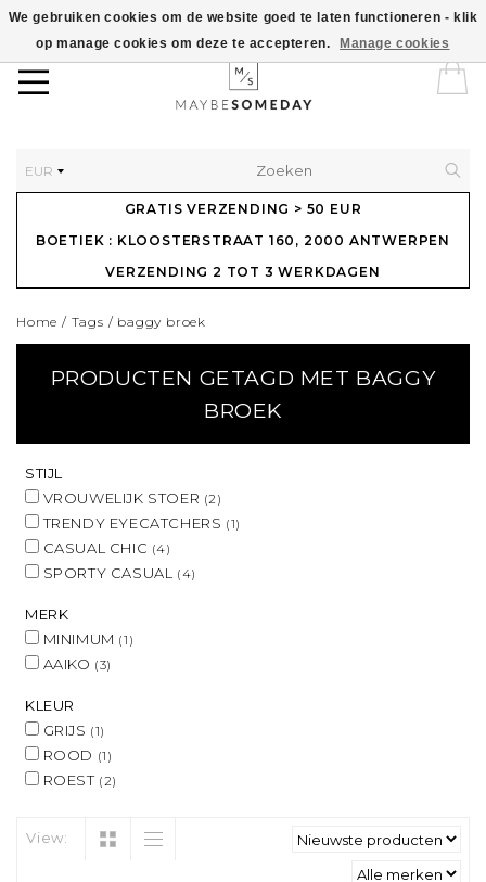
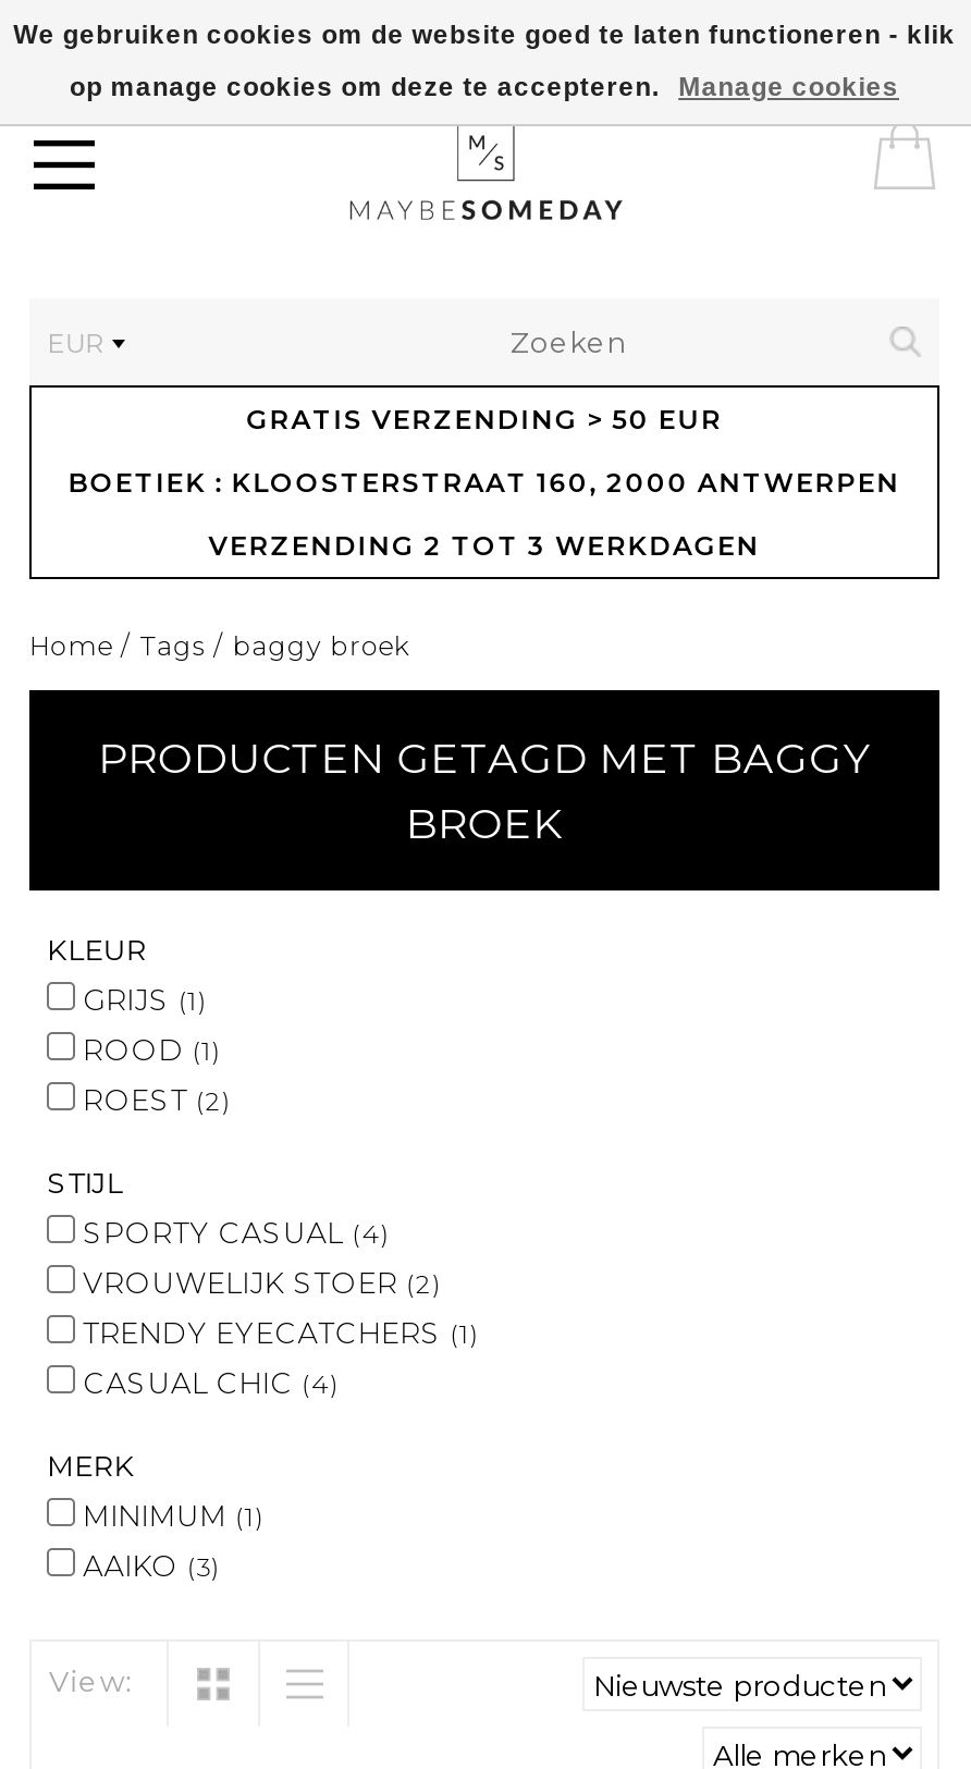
moved down: STIJL | VROUWELIJK STOER (2) | TRENDY EYECATCHERS (1) | CASUAL CHIC (4) | SPORTY CASUAL (4) | MERK | MINIMUM (1) | AAIKO (3)

moved up: KLEUR | GRIJS (1) | ROOD (1) | ROEST (2)
